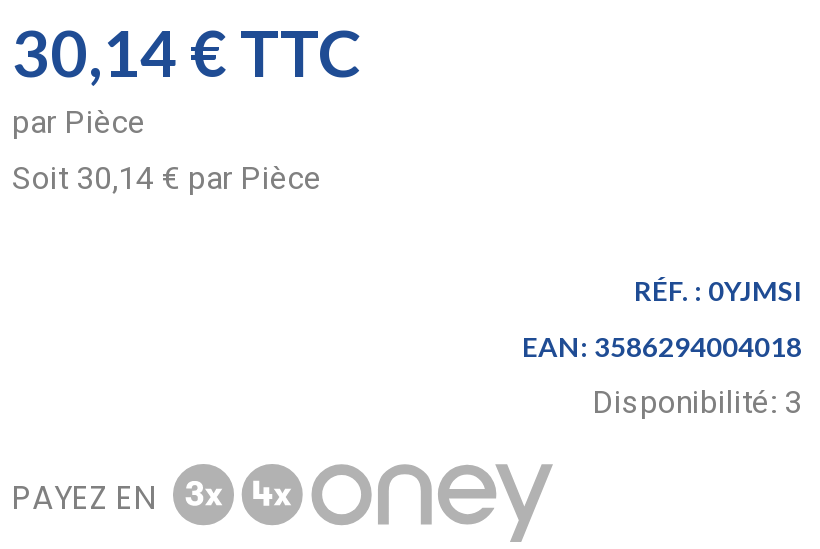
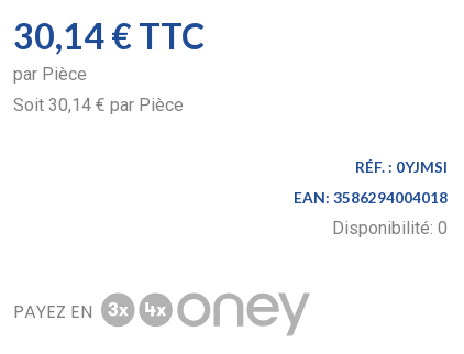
- Disponibilité: 3
+ Disponibilité: 0
